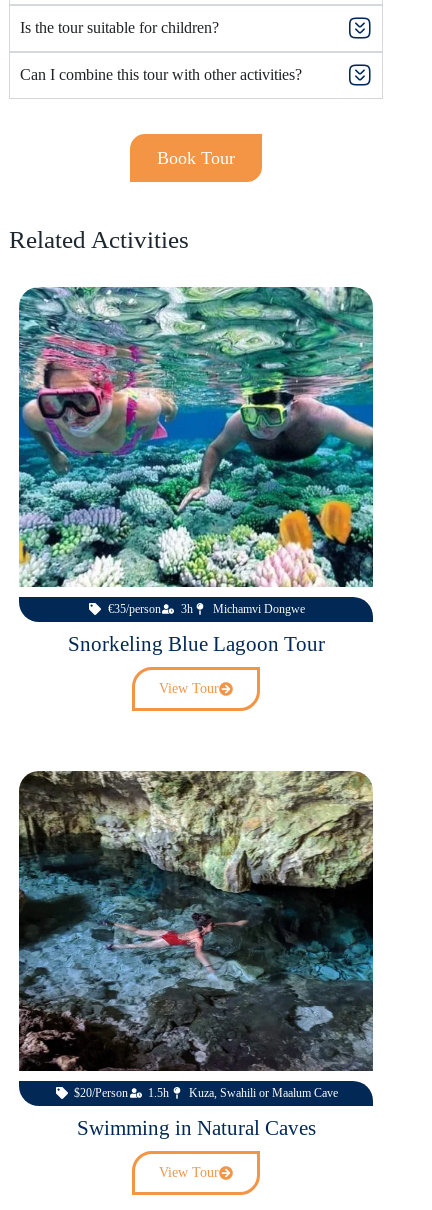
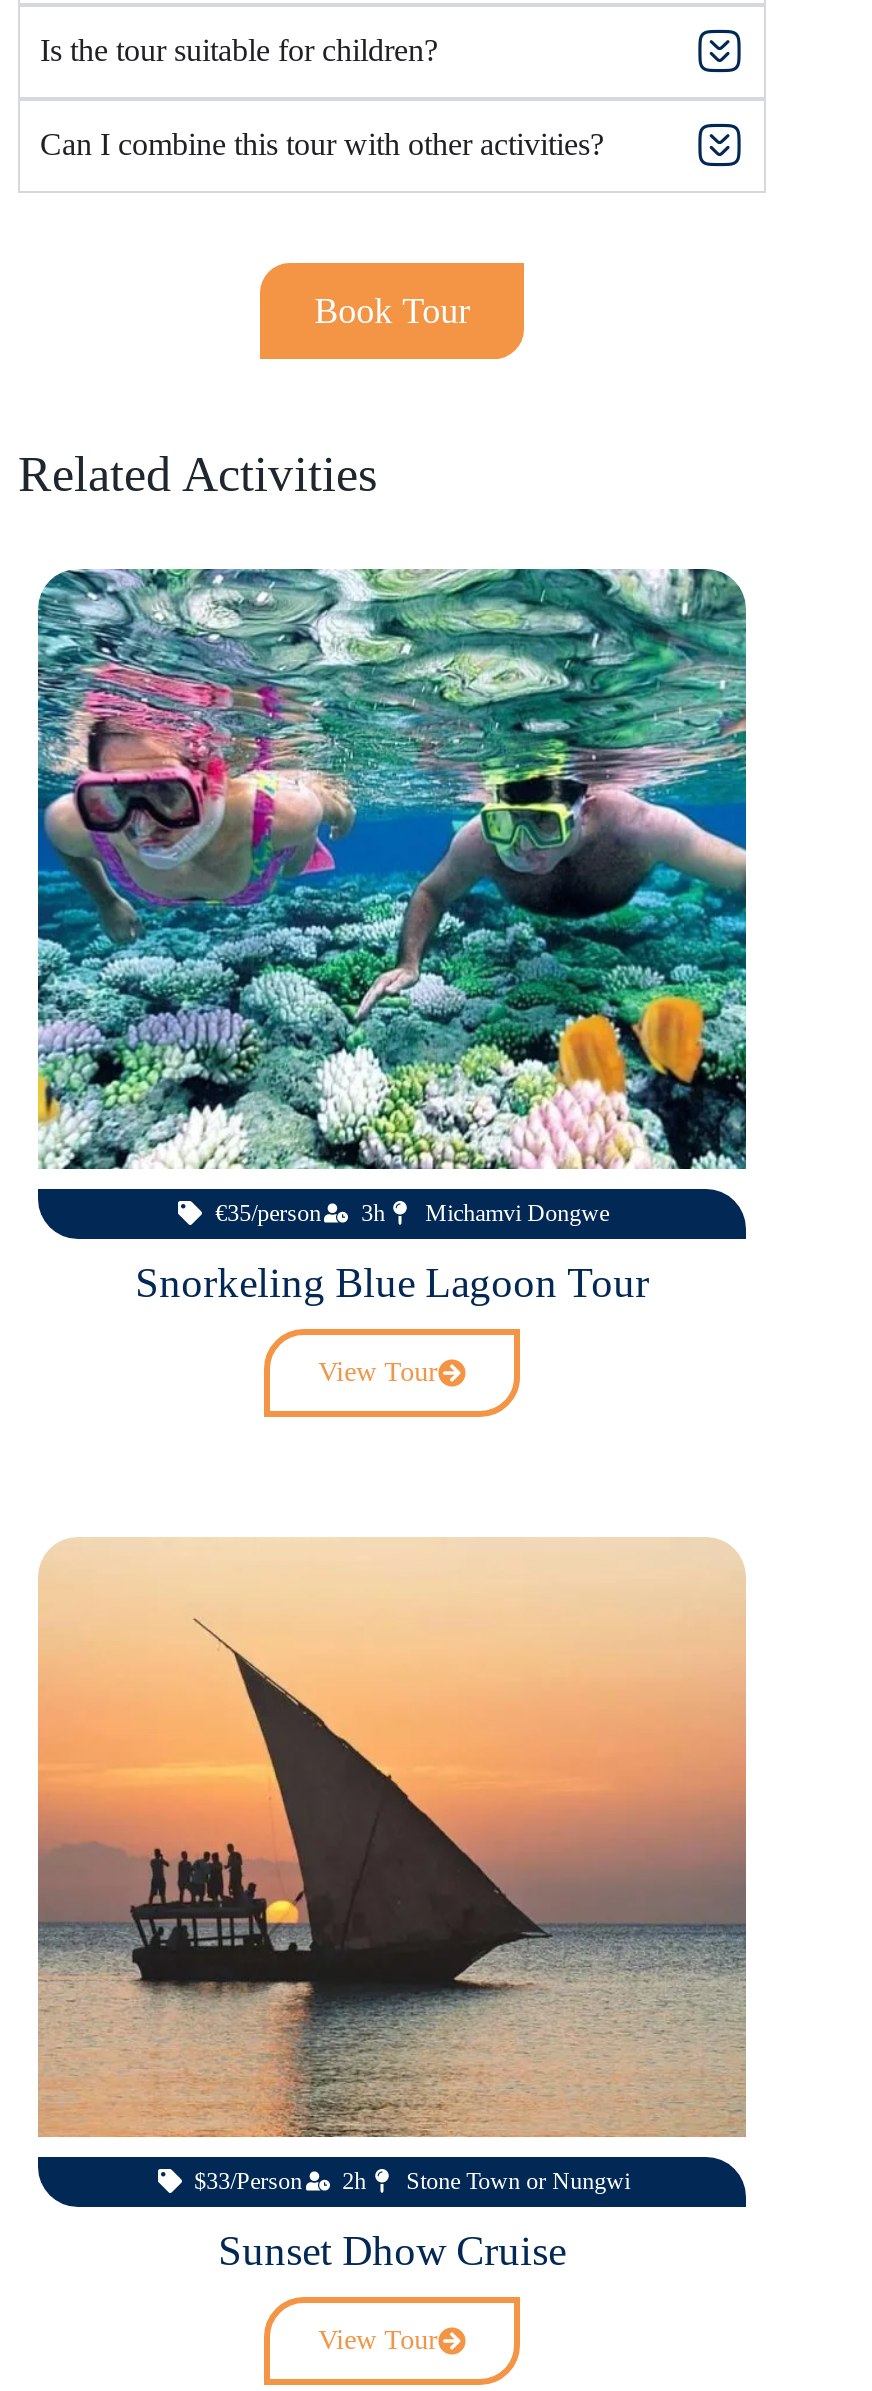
- [image]
- $20/Person
- 1.5h
- Kuza, Swahili or Maalum Cave
+ [image]
+ $33/Person
+ 2h
+ Stone Town or Nungwi

- Swimming in Natural Caves
+ Sunset Dhow Cruise
